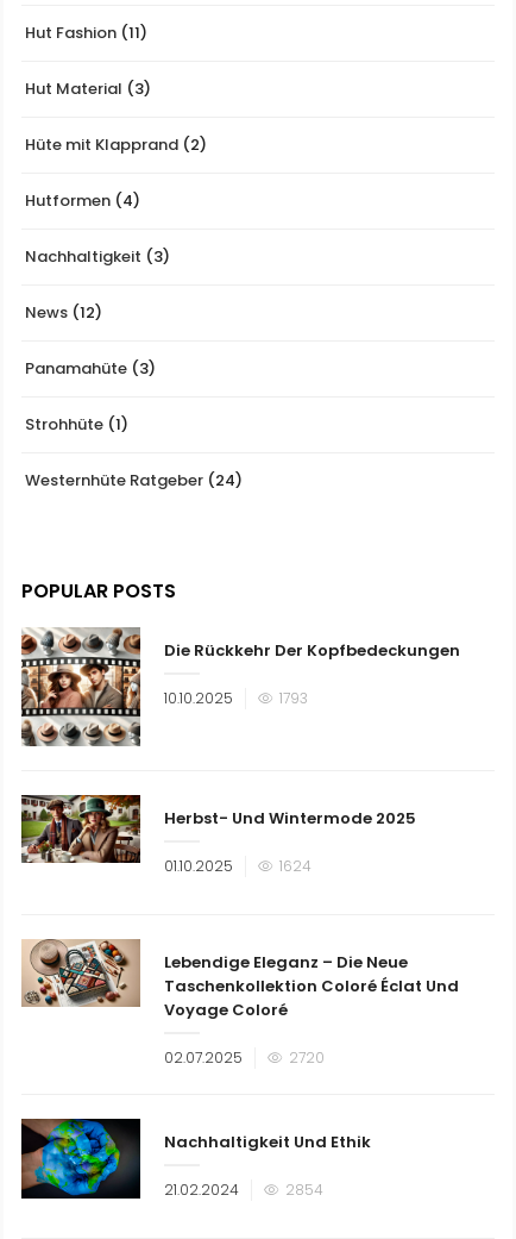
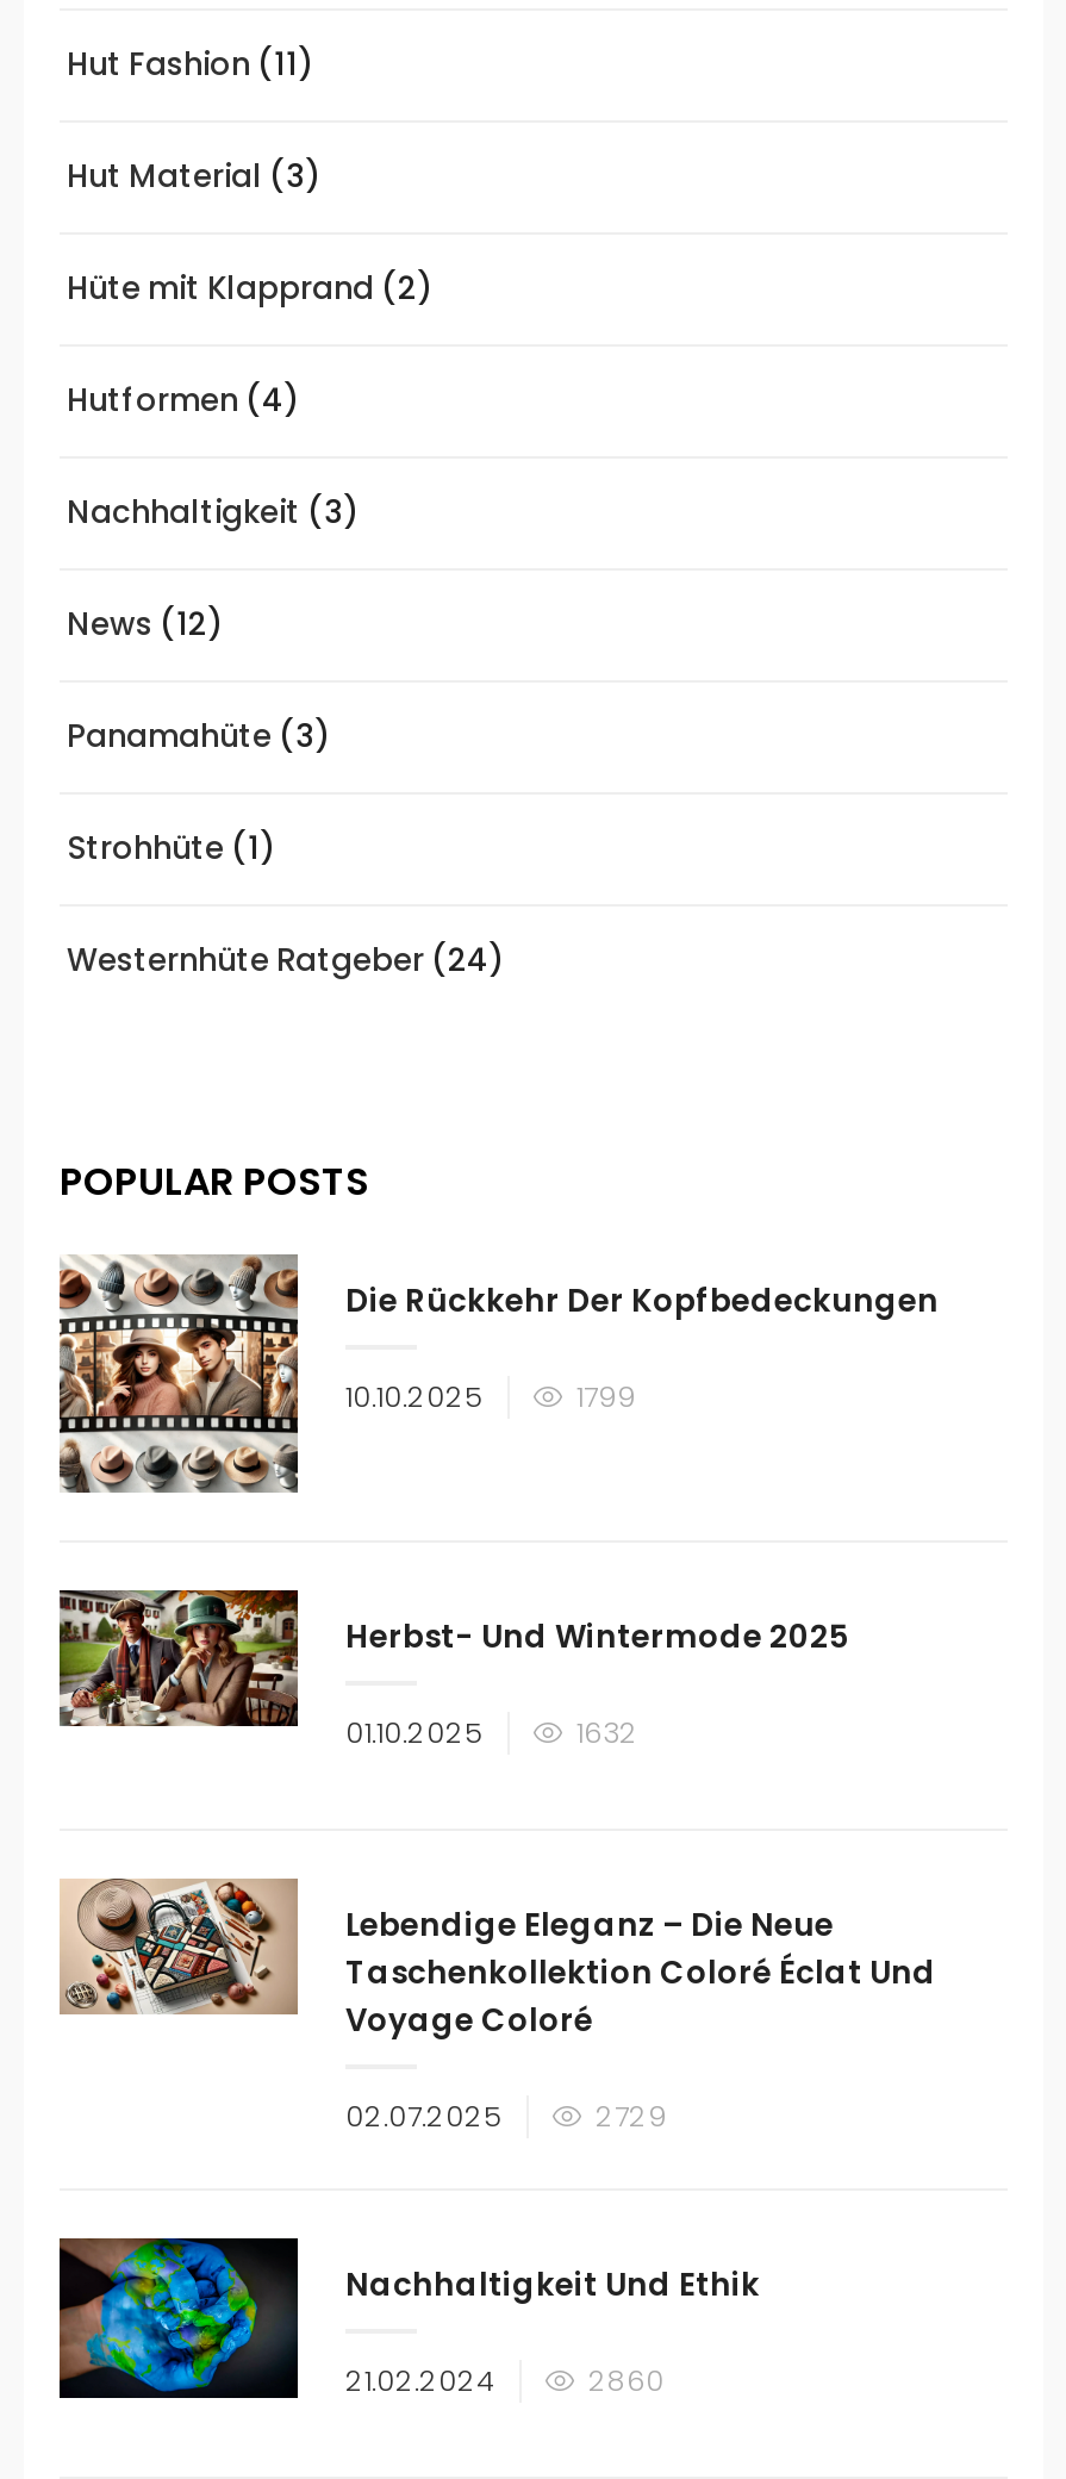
- 1793
+ 1799

- 1624
+ 1632

- 2720
+ 2729

- 2854
+ 2860
